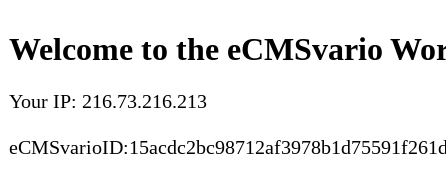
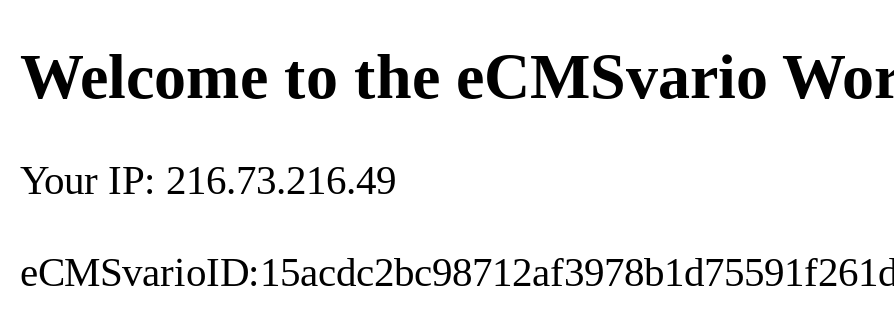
- Your IP: 216.73.216.213
+ Your IP: 216.73.216.49
